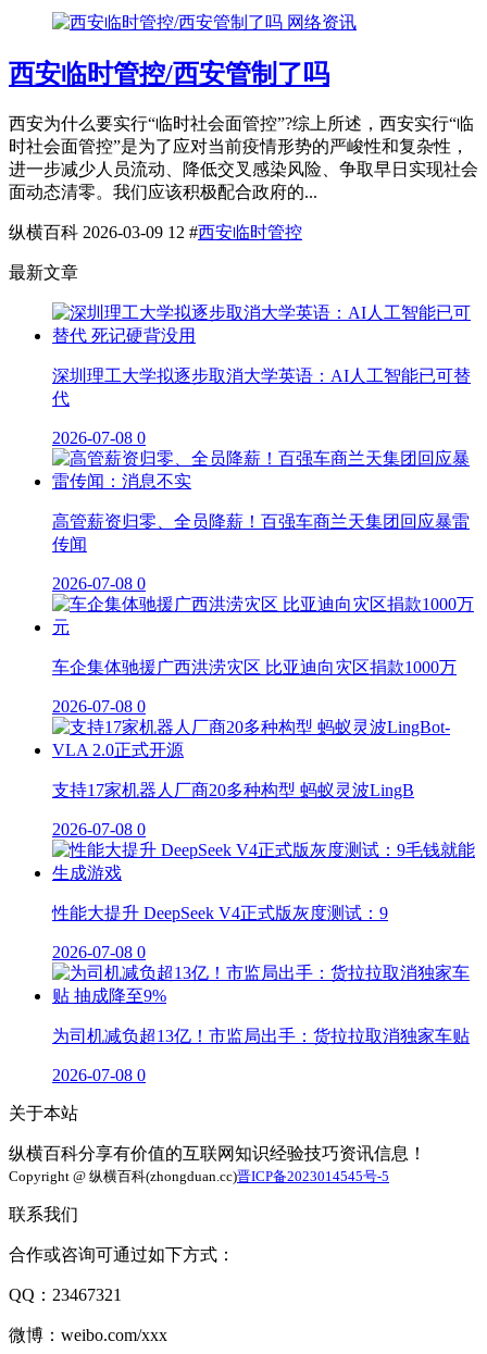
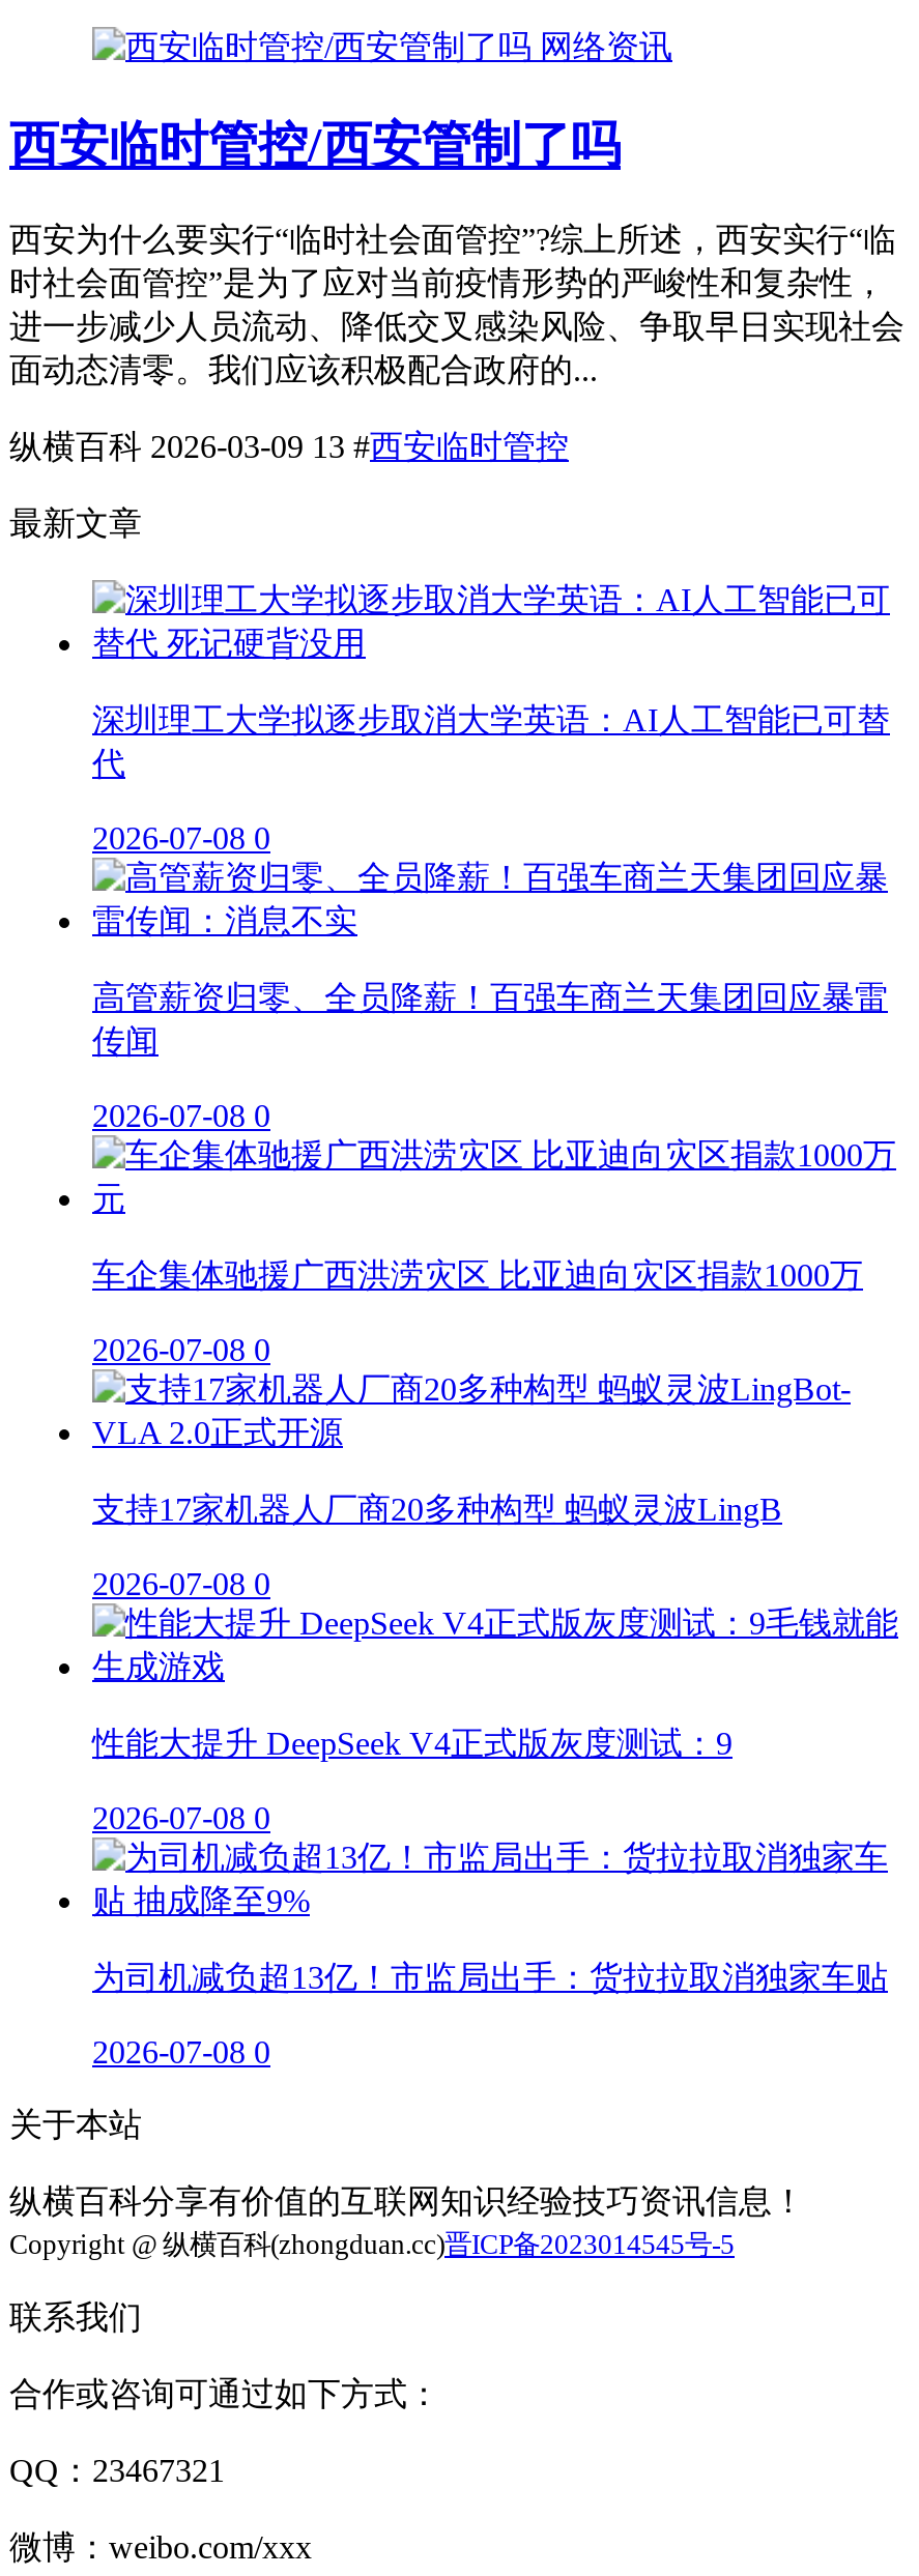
- 纵横百科 2026-03-09 12 #西安临时管控
+ 纵横百科 2026-03-09 13 #西安临时管控
